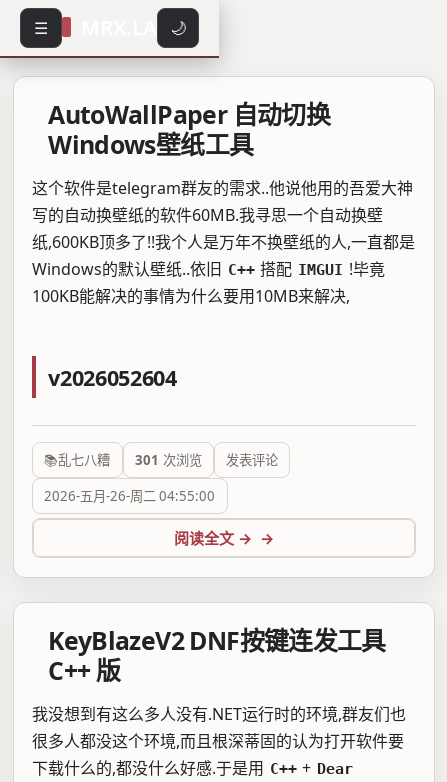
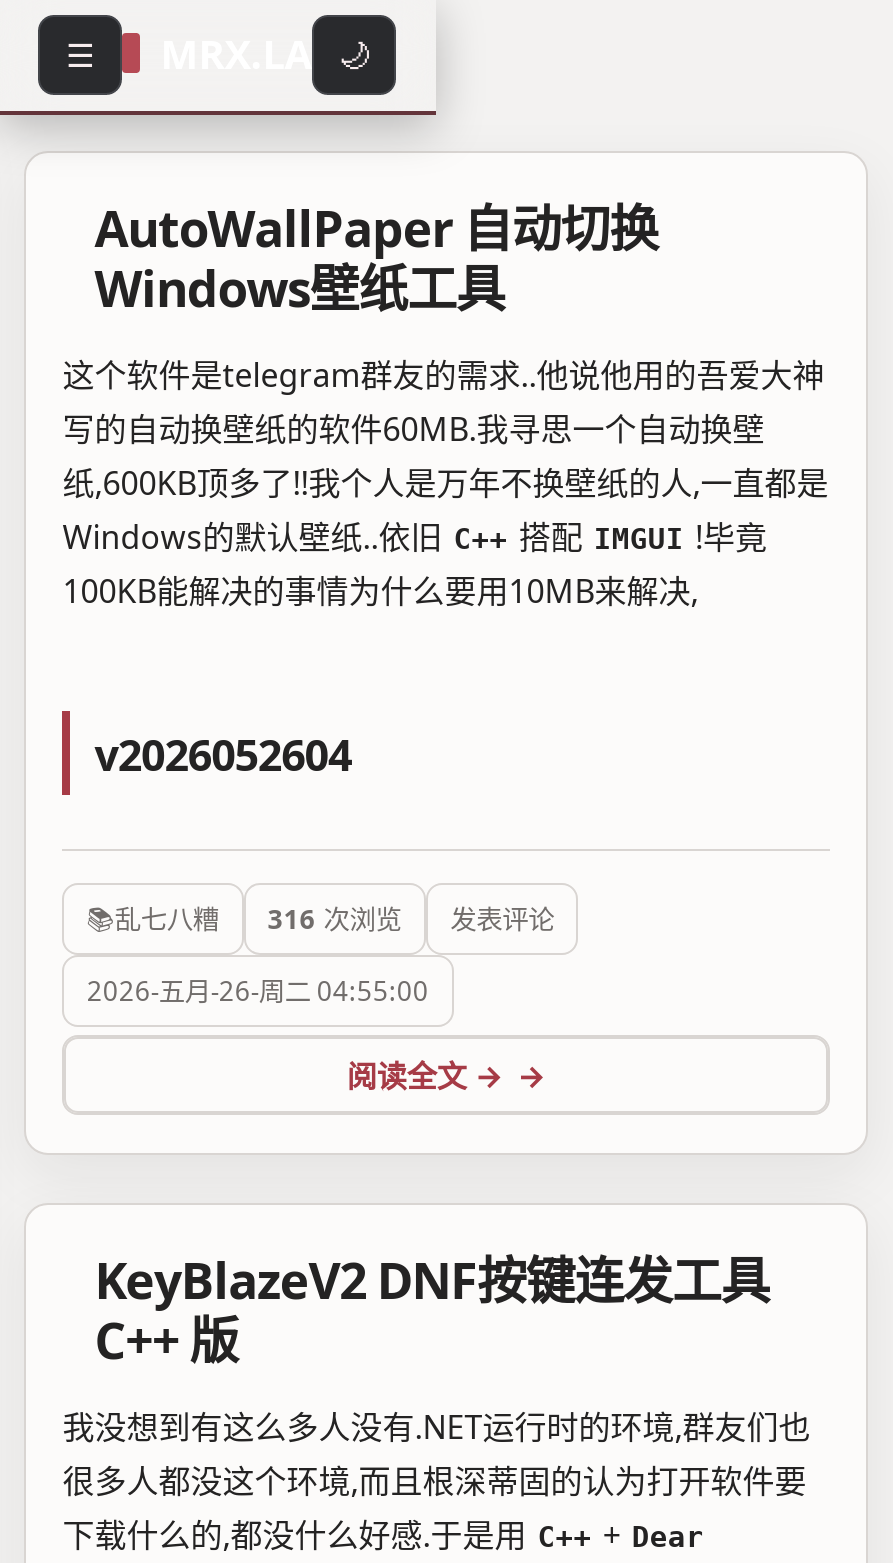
- 301 次浏览
+ 316 次浏览
